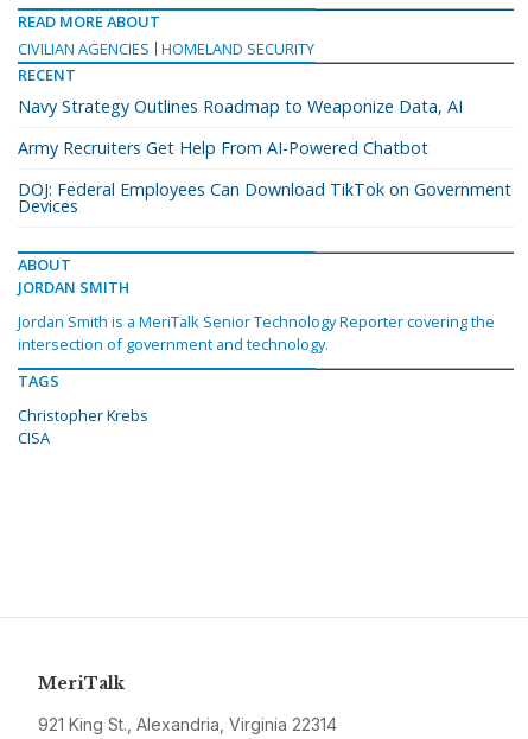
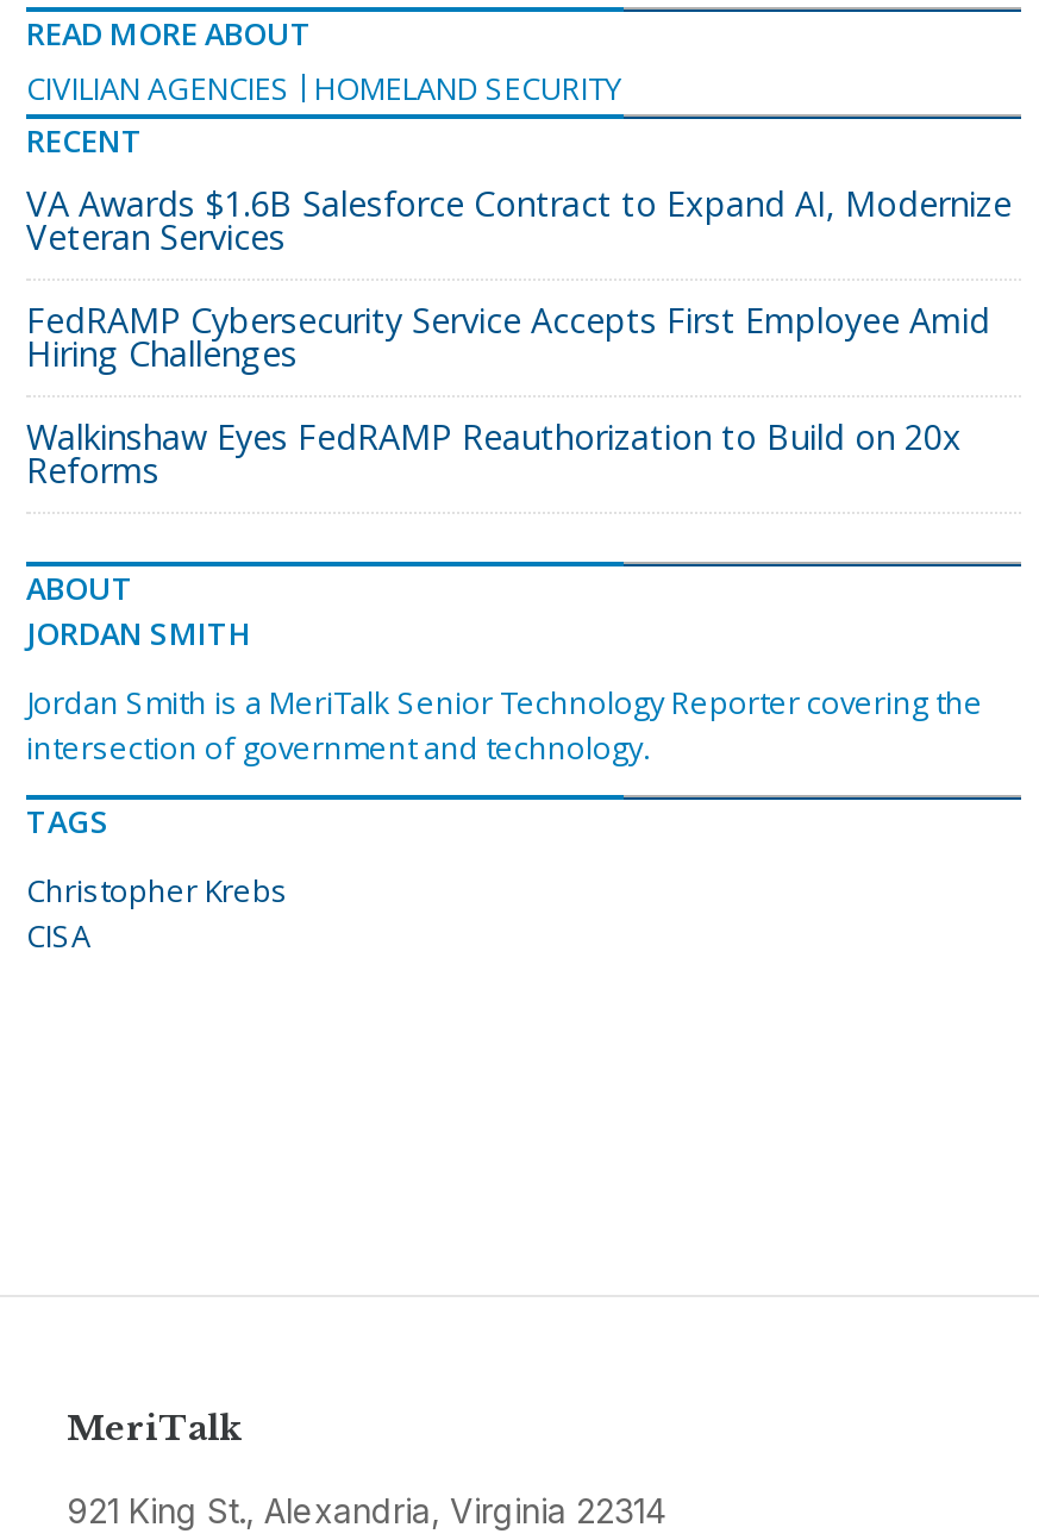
- Navy Strategy Outlines Roadmap to Weaponize Data, AI
+ VA Awards $1.6B Salesforce Contract to Expand AI, Modernize
+ Veteran Services

- Army Recruiters Get Help From AI-Powered Chatbot
+ FedRAMP Cybersecurity Service Accepts First Employee Amid
+ Hiring Challenges

- DOJ: Federal Employees Can Download TikTok on Government
- Devices
+ Walkinshaw Eyes FedRAMP Reauthorization to Build on 20x
+ Reforms
